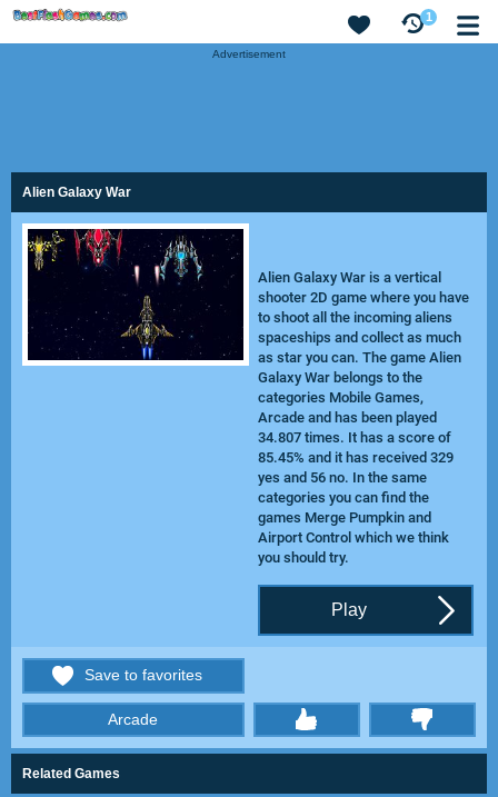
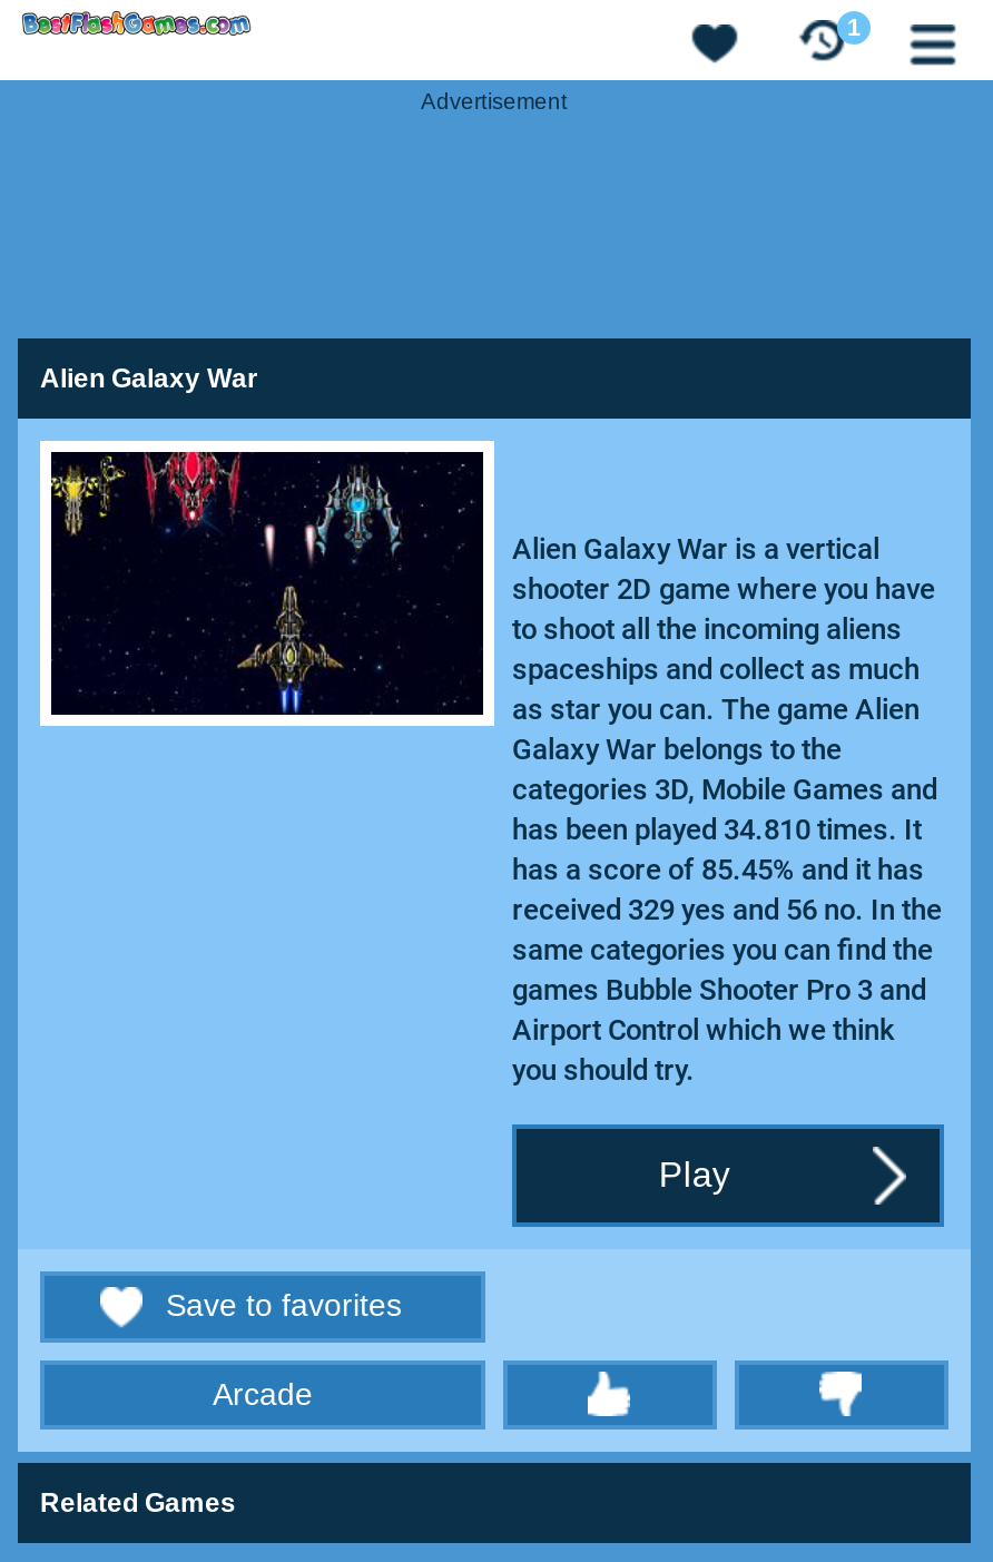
- categories Mobile Games,
- Arcade and has been played
- 34.807 times. It has a score of
- 85.45% and it has received 329
- yes and 56 no. In the same
- categories you can find the
- games Merge Pumpkin and
+ categories 3D, Mobile Games and
+ has been played 34.810 times. It
+ has a score of 85.45% and it has
+ received 329 yes and 56 no. In the
+ same categories you can find the
+ games Bubble Shooter Pro 3 and
